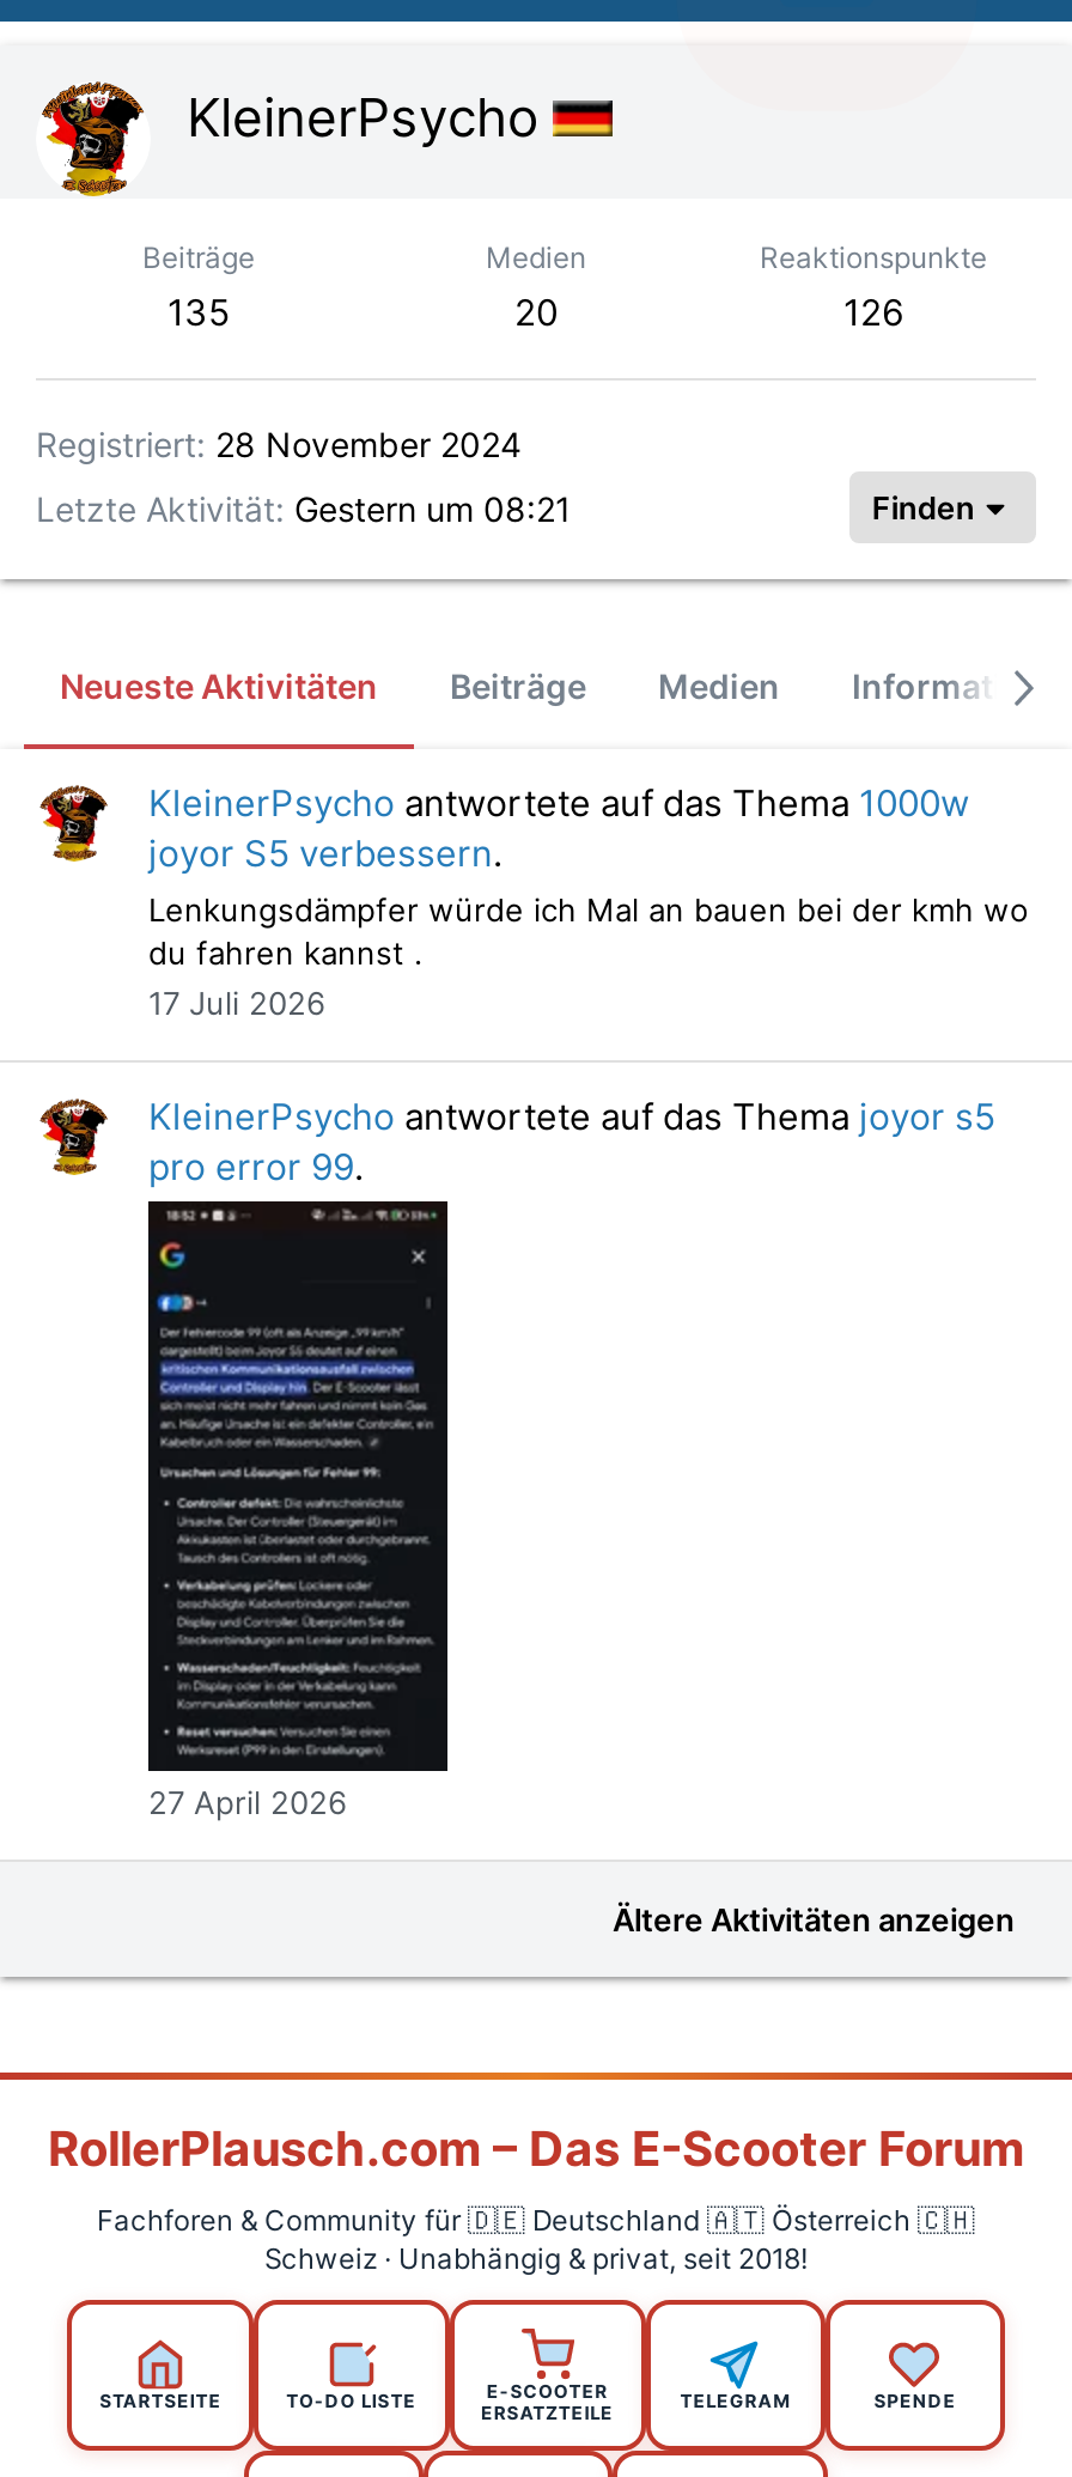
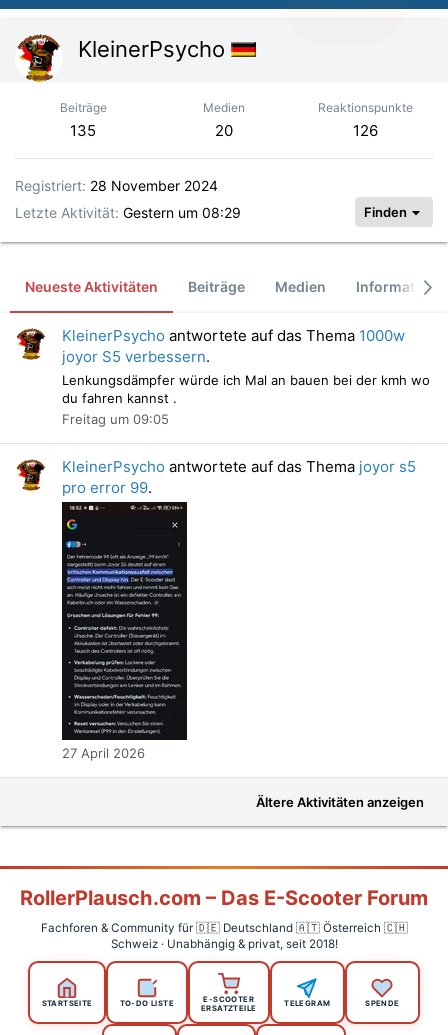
- Letzte Aktivität Gestern um 08:21
+ Letzte Aktivität Gestern um 08:29

- 17 Juli 2026
+ Freitag um 09:05
